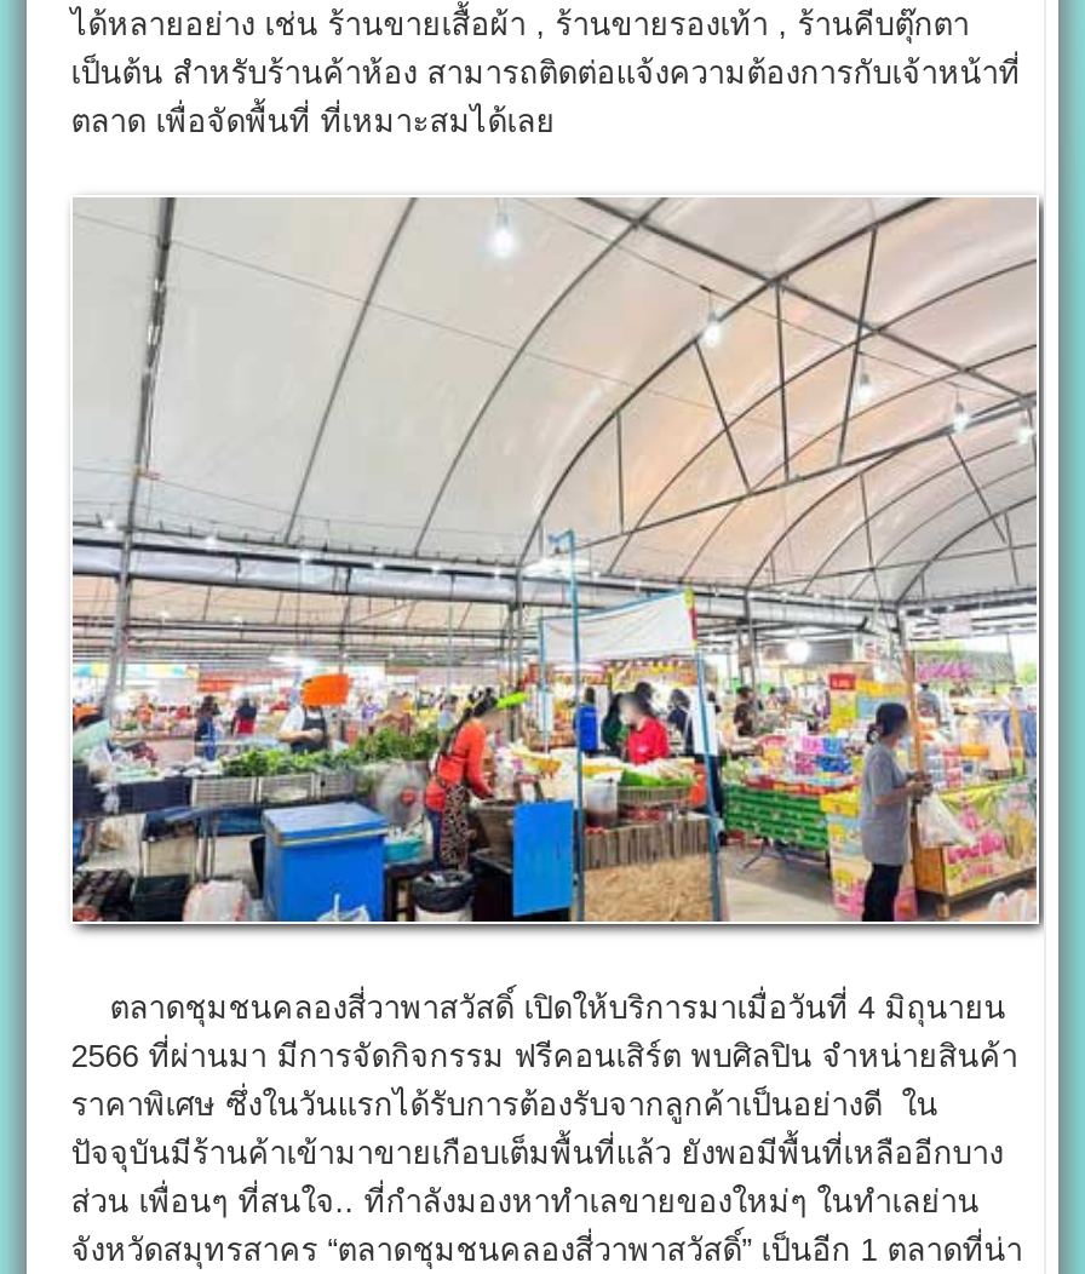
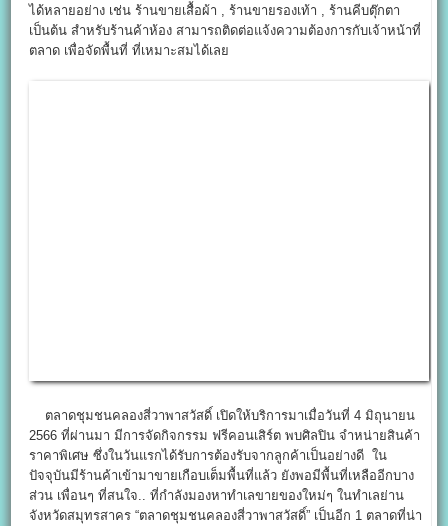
- [image]
